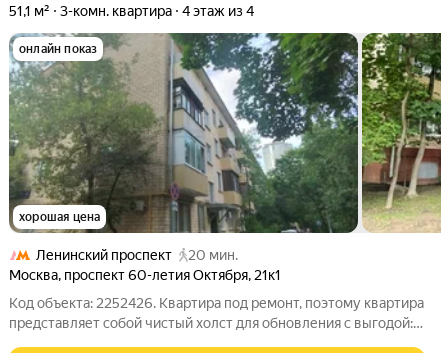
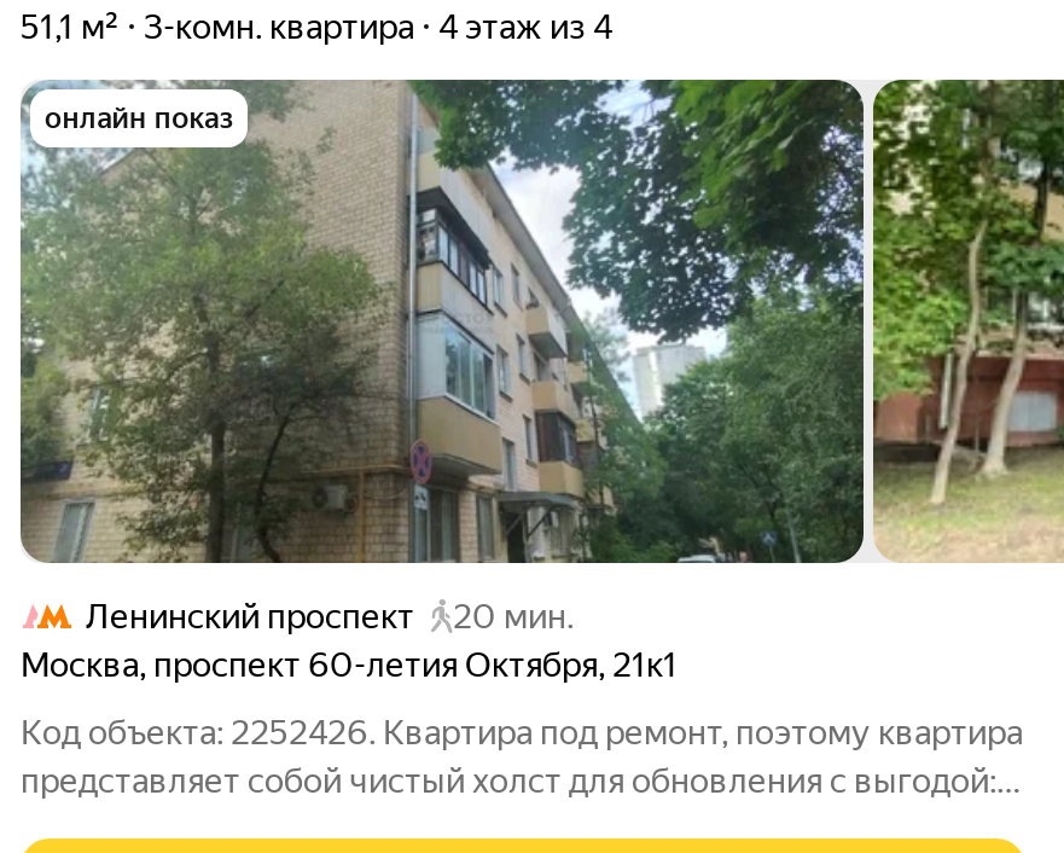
- хорошая цена
